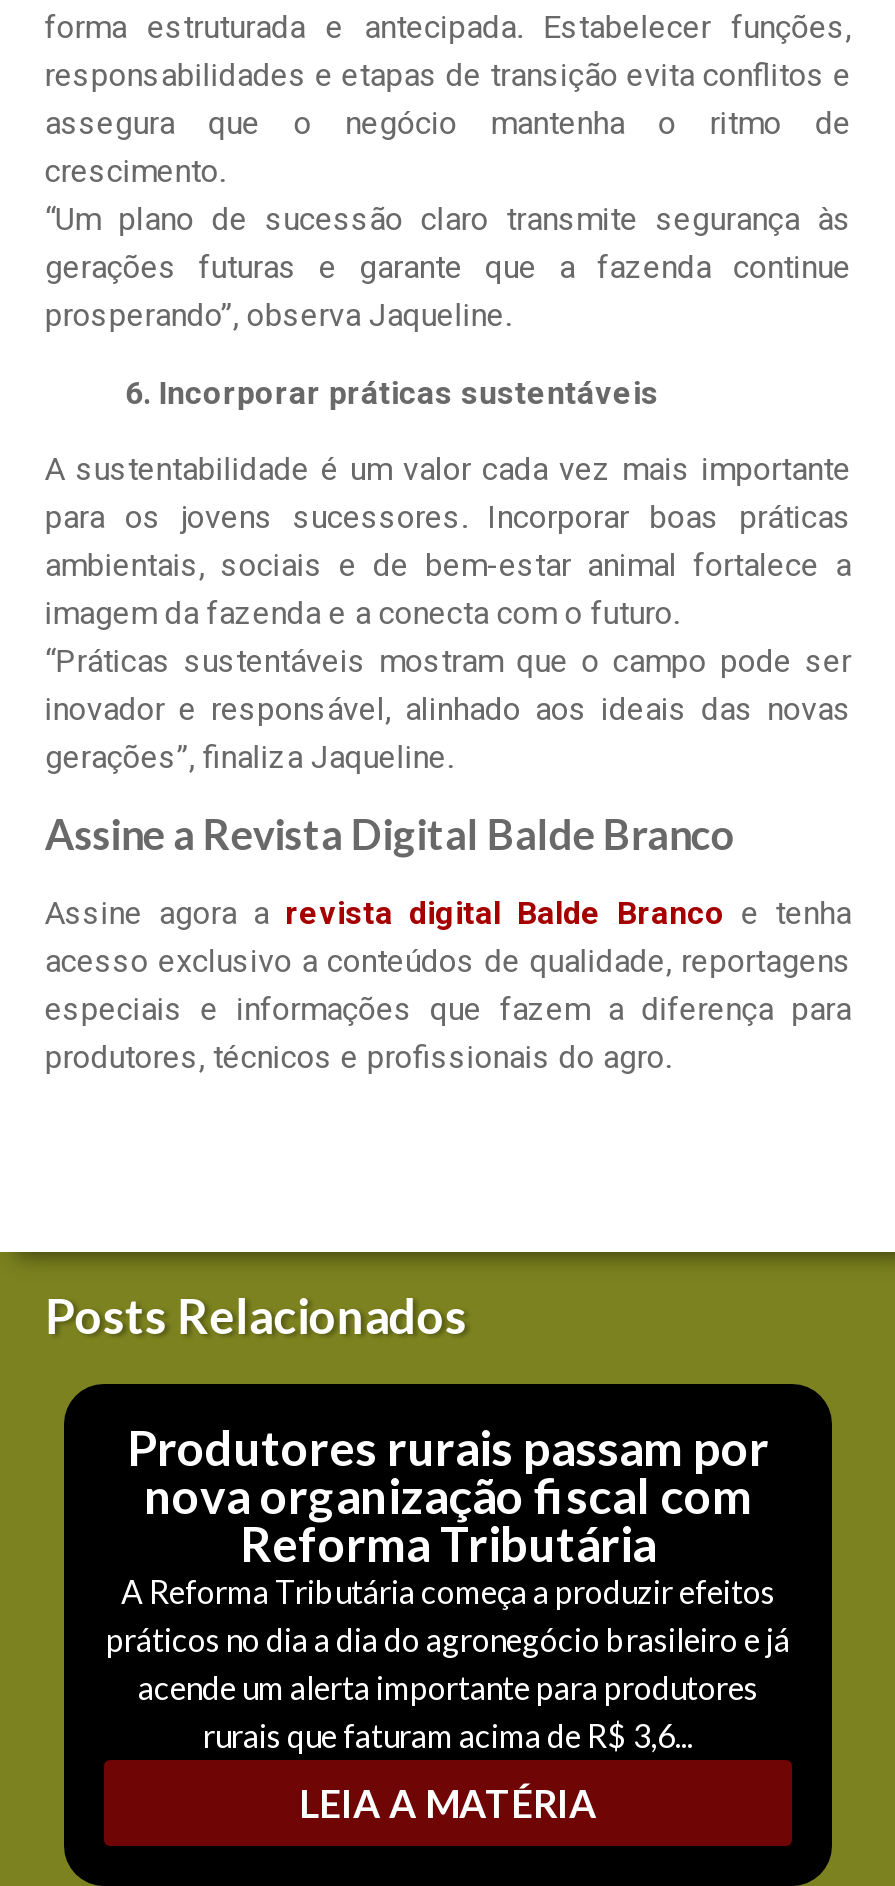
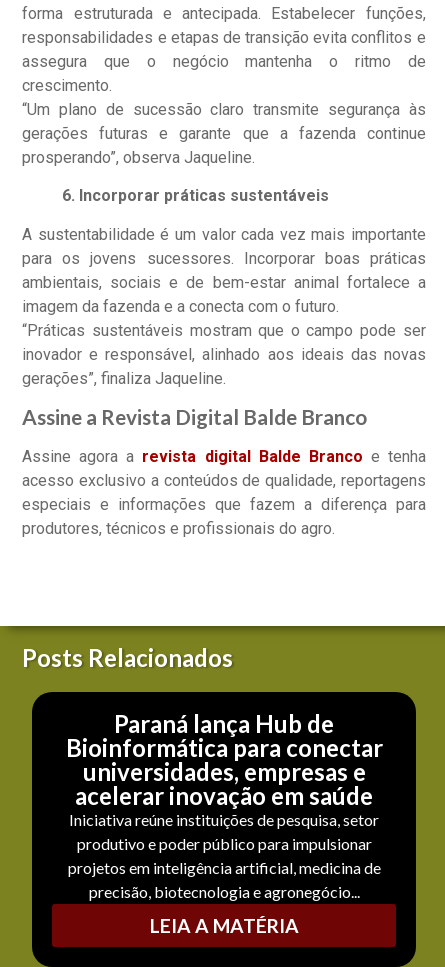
- Produtores rurais passam por
- nova organização fiscal com
- Reforma Tributária
- A Reforma Tributária começa a produzir efeitos
- práticos no dia a dia do agronegócio brasileiro e já
- acende um alerta importante para produtores
- rurais que faturam acima de R$ 3,6...
+ Paraná lança Hub de
+ Bioinformática para conectar
+ universidades, empresas e
+ acelerar inovação em saúde
+ Iniciativa reúne instituições de pesquisa, setor
+ produtivo e poder público para impulsionar
+ projetos em inteligência artificial, medicina de
+ precisão, biotecnologia e agronegócio...
